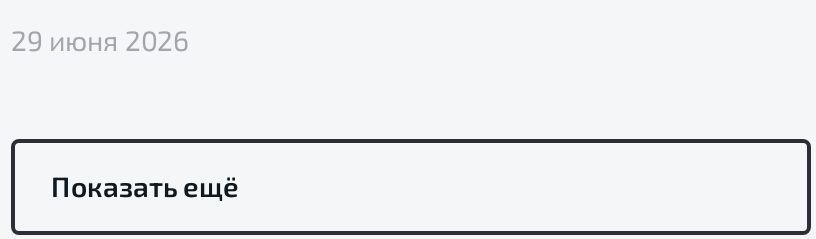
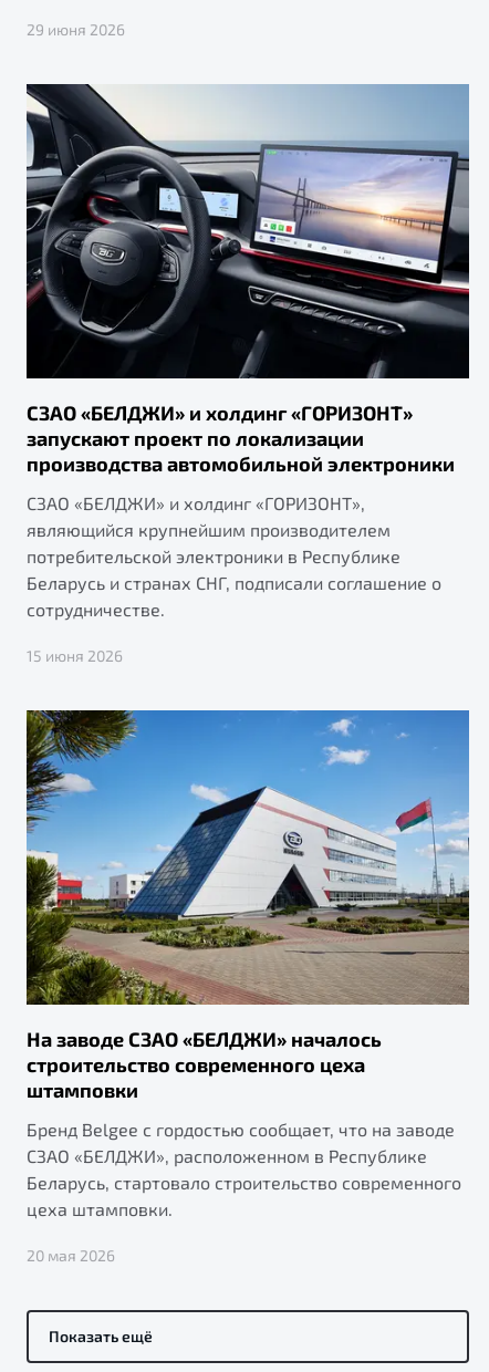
+ [image]
+ СЗАО «БЕЛДЖИ» и холдинг «ГОРИЗОНТ»
+ запускают проект по локализации
+ производства автомобильной электроники
+ СЗАО «БЕЛДЖИ» и холдинг «ГОРИЗОНТ»,
+ являющийся крупнейшим производителем
+ потребительской электроники в Республике
+ Беларусь и странах СНГ, подписали соглашение о
+ сотрудничестве.
+ 15 июня 2026

+ [image]
+ На заводе СЗАО «БЕЛДЖИ» началось
+ строительство современного цеха
+ штамповки
+ Бренд Belgee с гордостью сообщает, что на заводе
+ СЗАО «БЕЛДЖИ», расположенном в Республике
+ Беларусь, стартовало строительство современного
+ цеха штамповки.
+ 20 мая 2026
